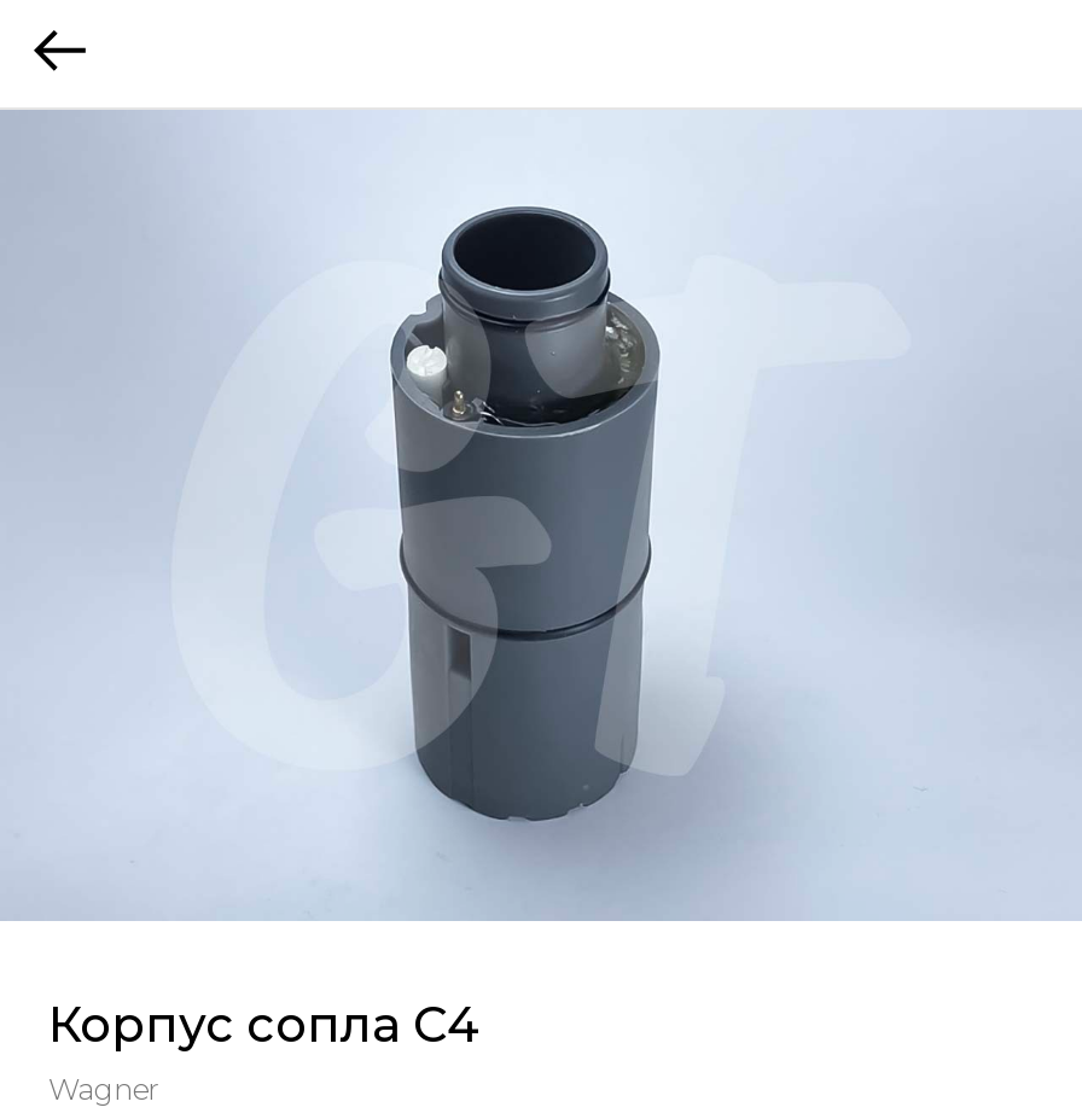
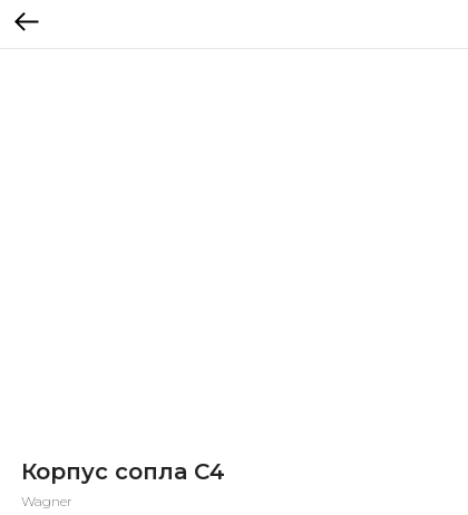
- [image]
